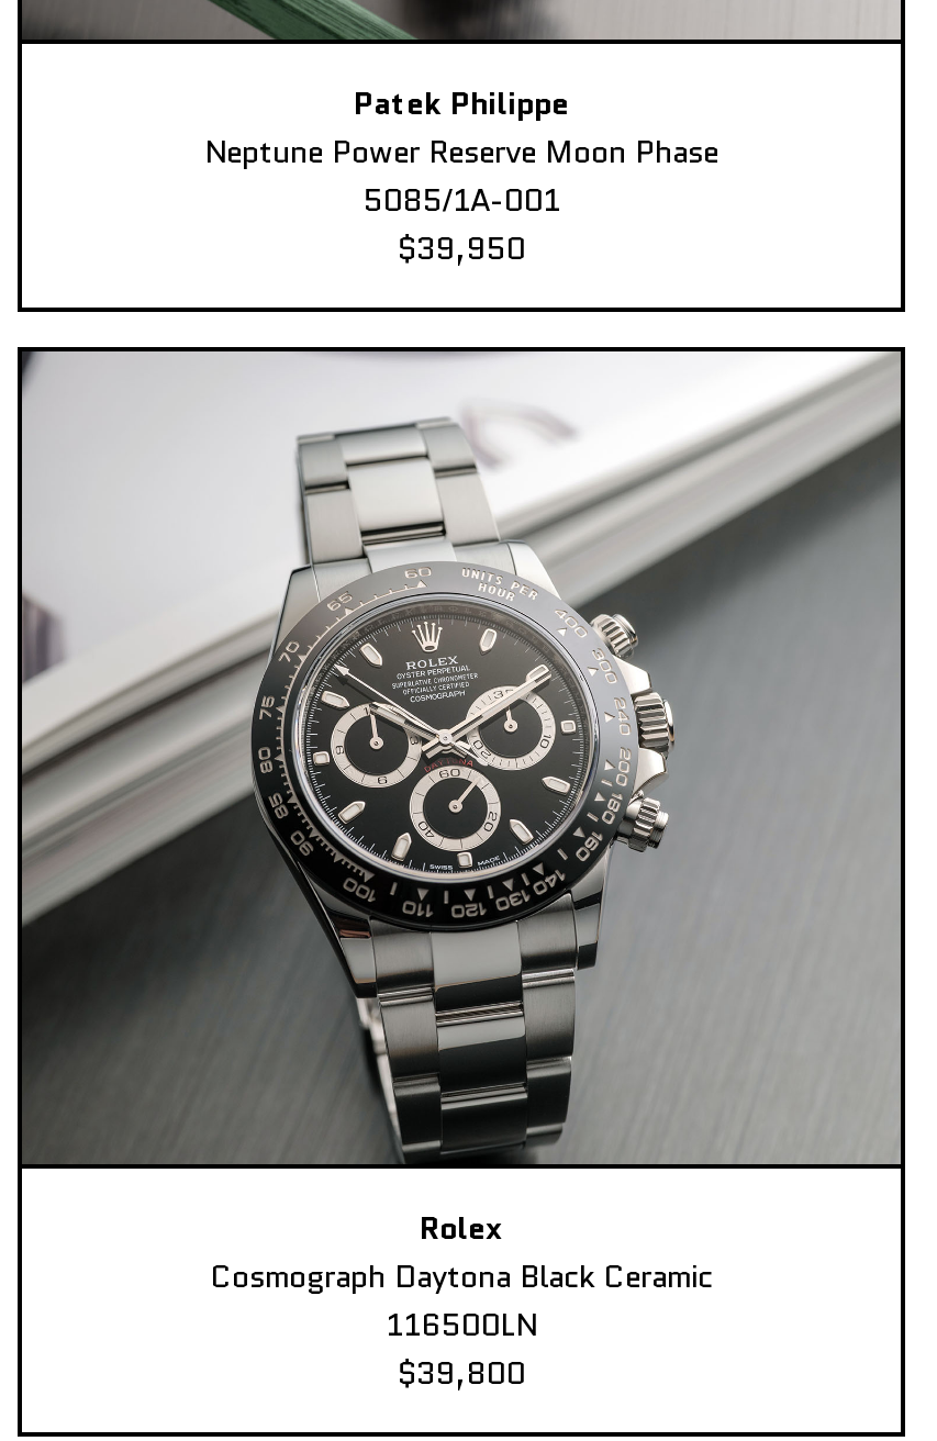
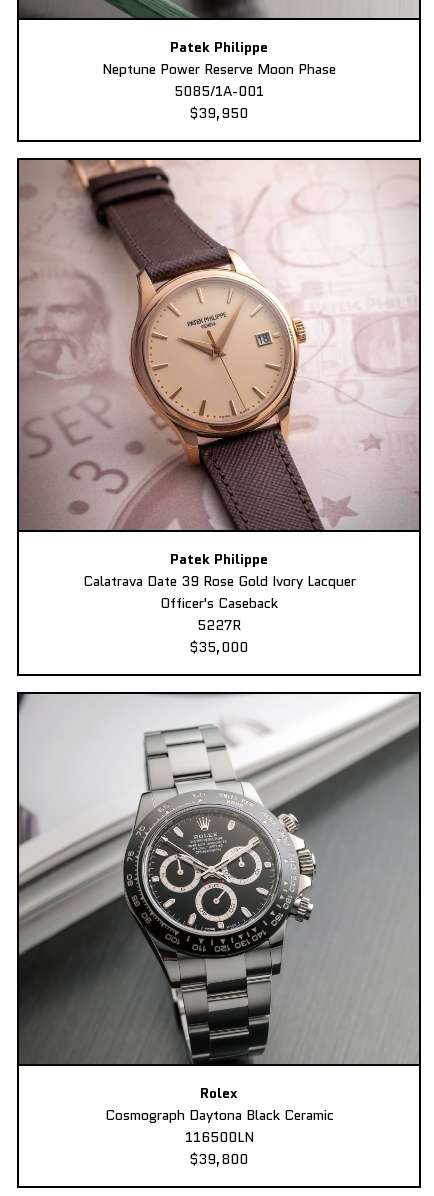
+ [image]
+ Patek Philippe
+ Calatrava Date 39 Rose Gold Ivory Lacquer
+ Officer's Caseback
+ 5227R
+ $35,000
